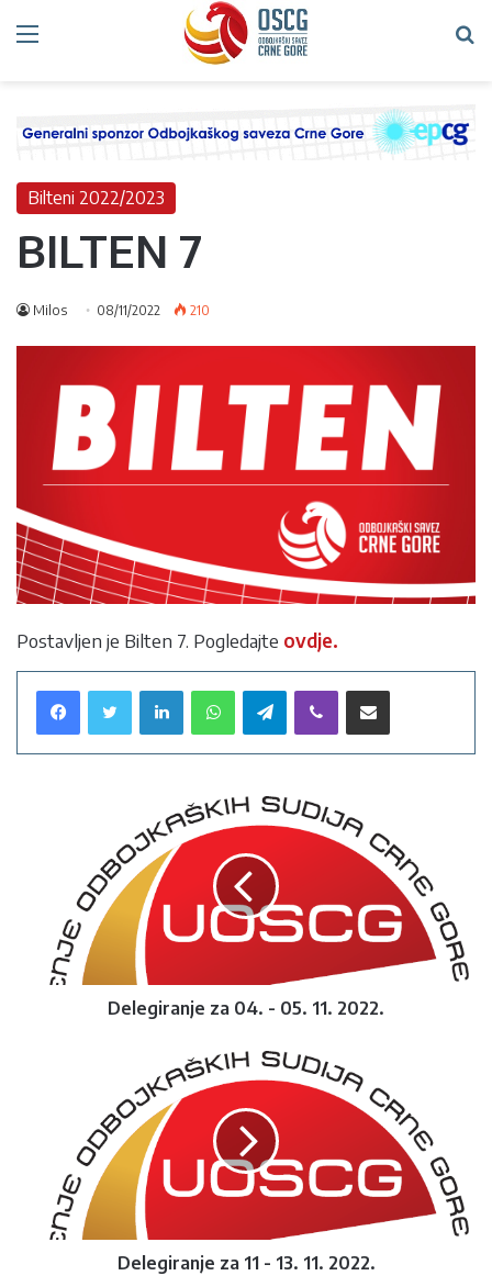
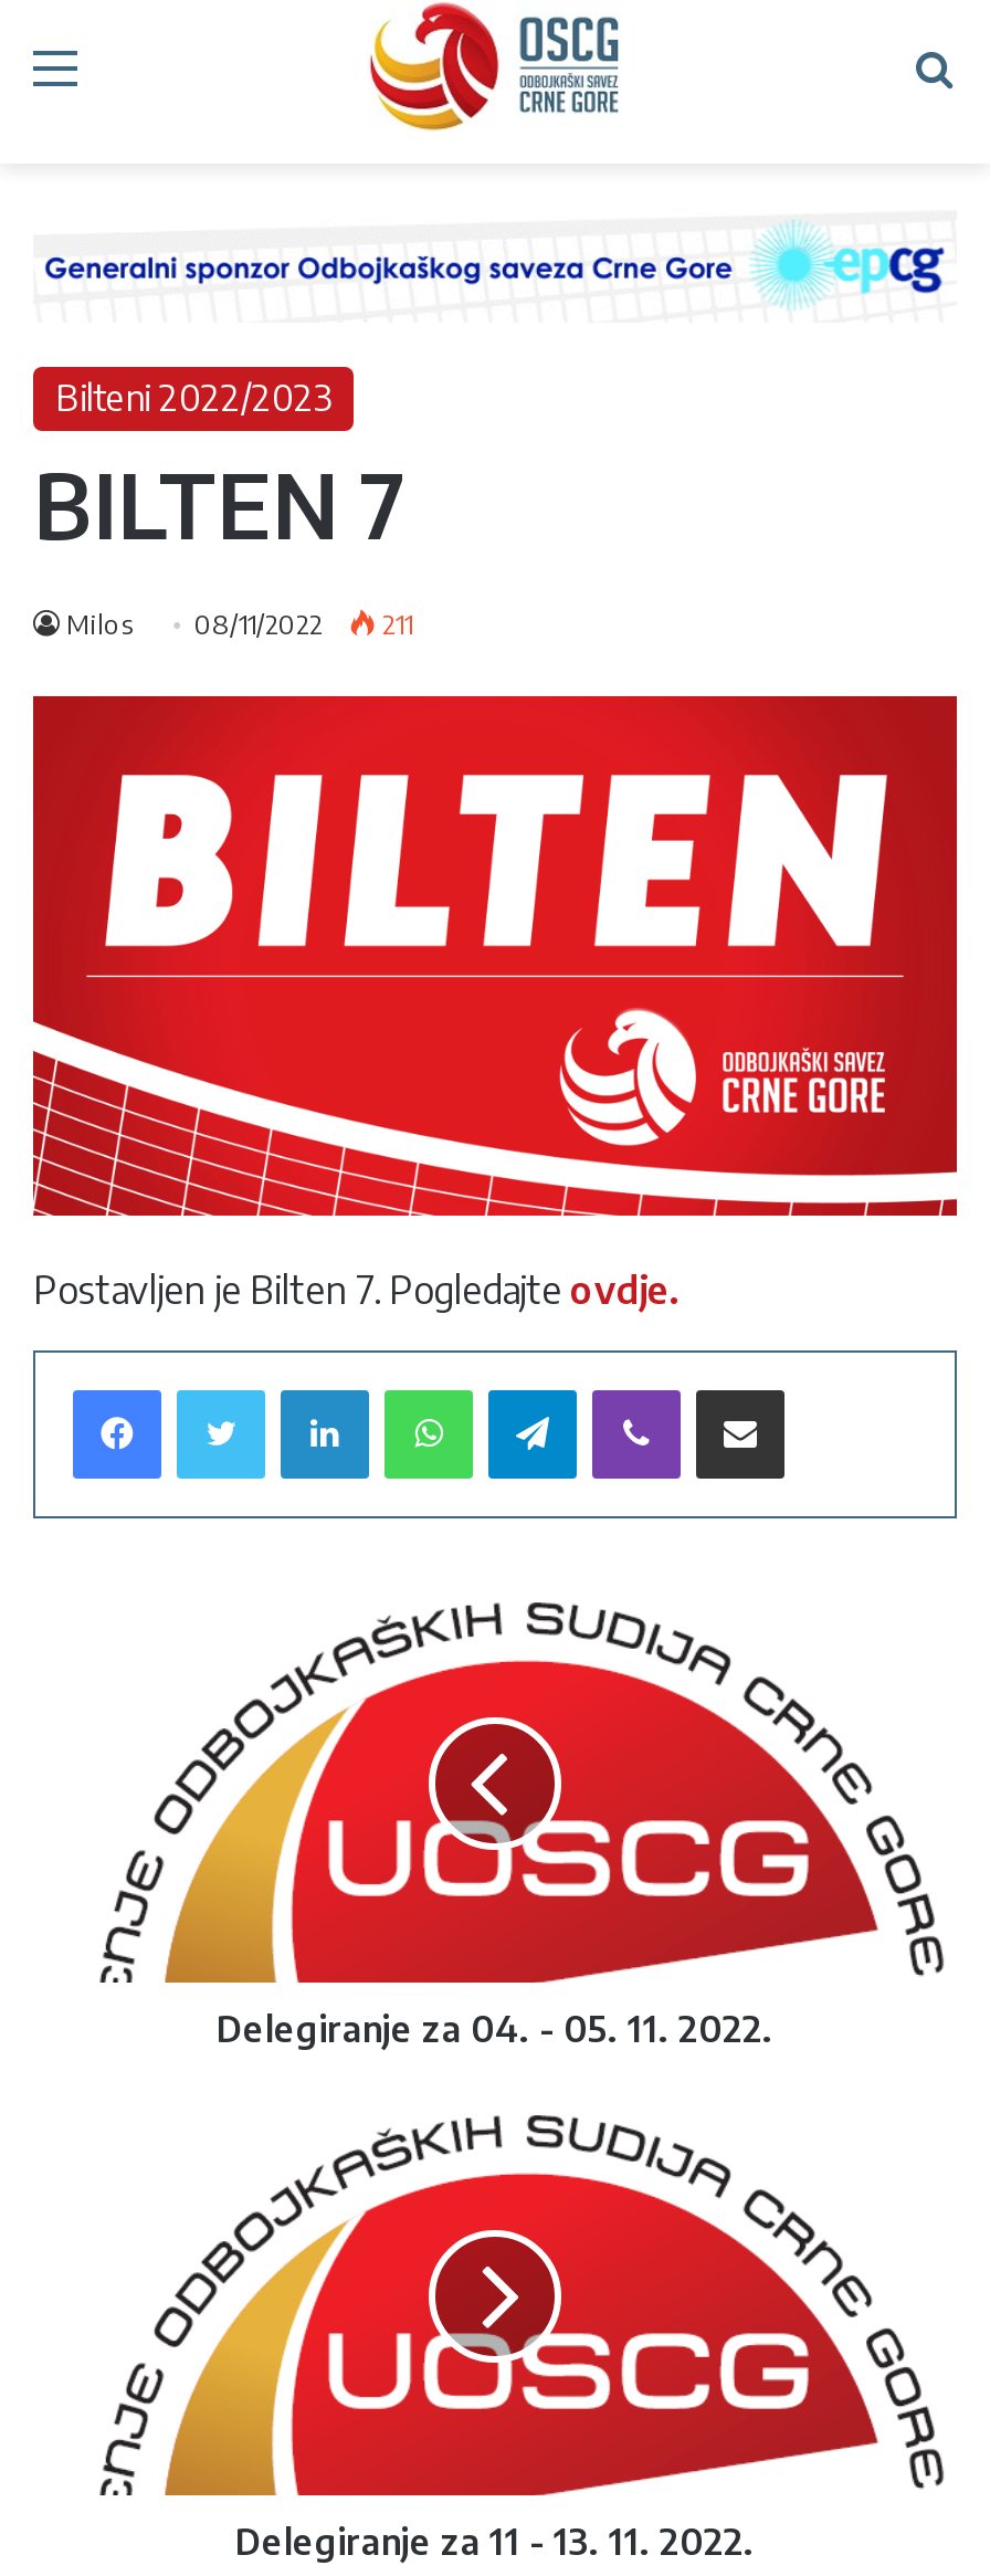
- Milos 08/11/2022 210
+ Milos 08/11/2022 211
